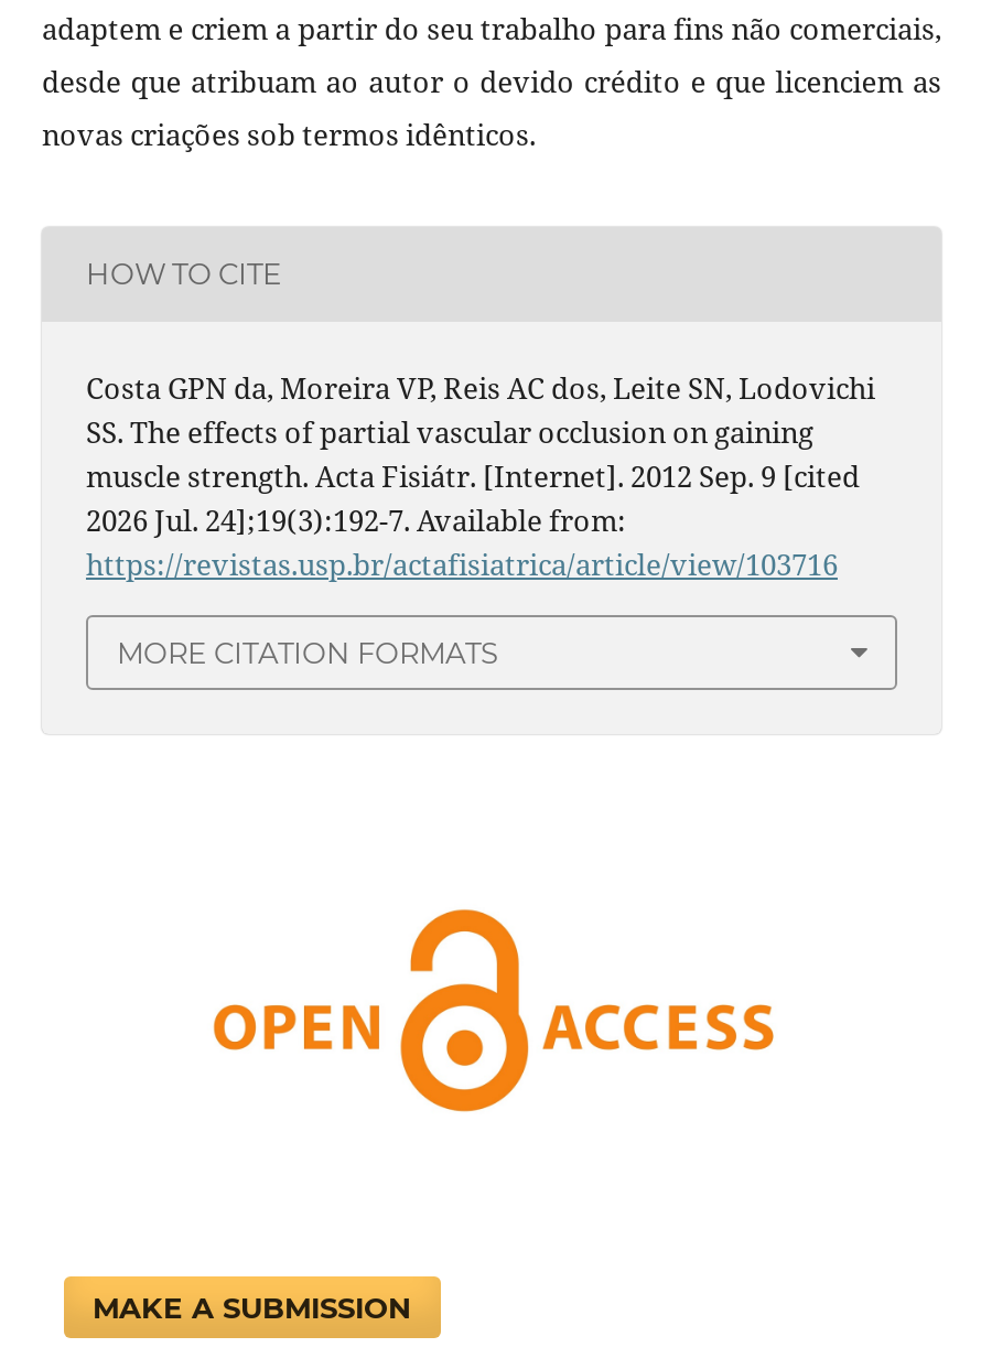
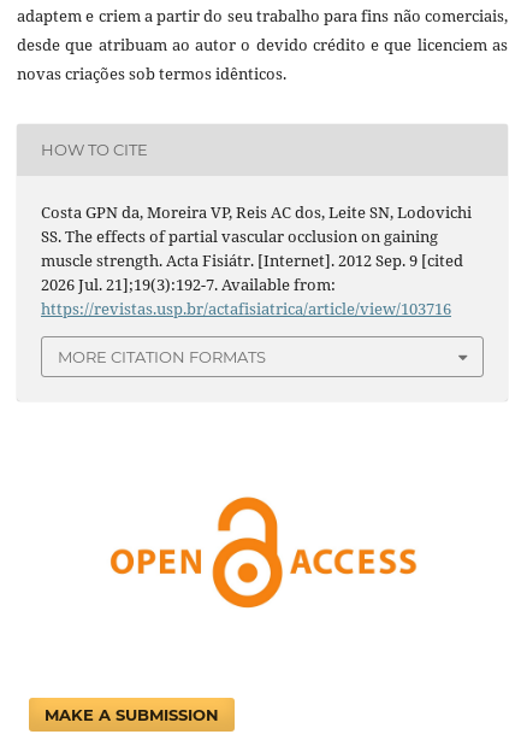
- 2026 Jul. 24];19(3):192-7. Available from:
+ 2026 Jul. 21];19(3):192-7. Available from:
